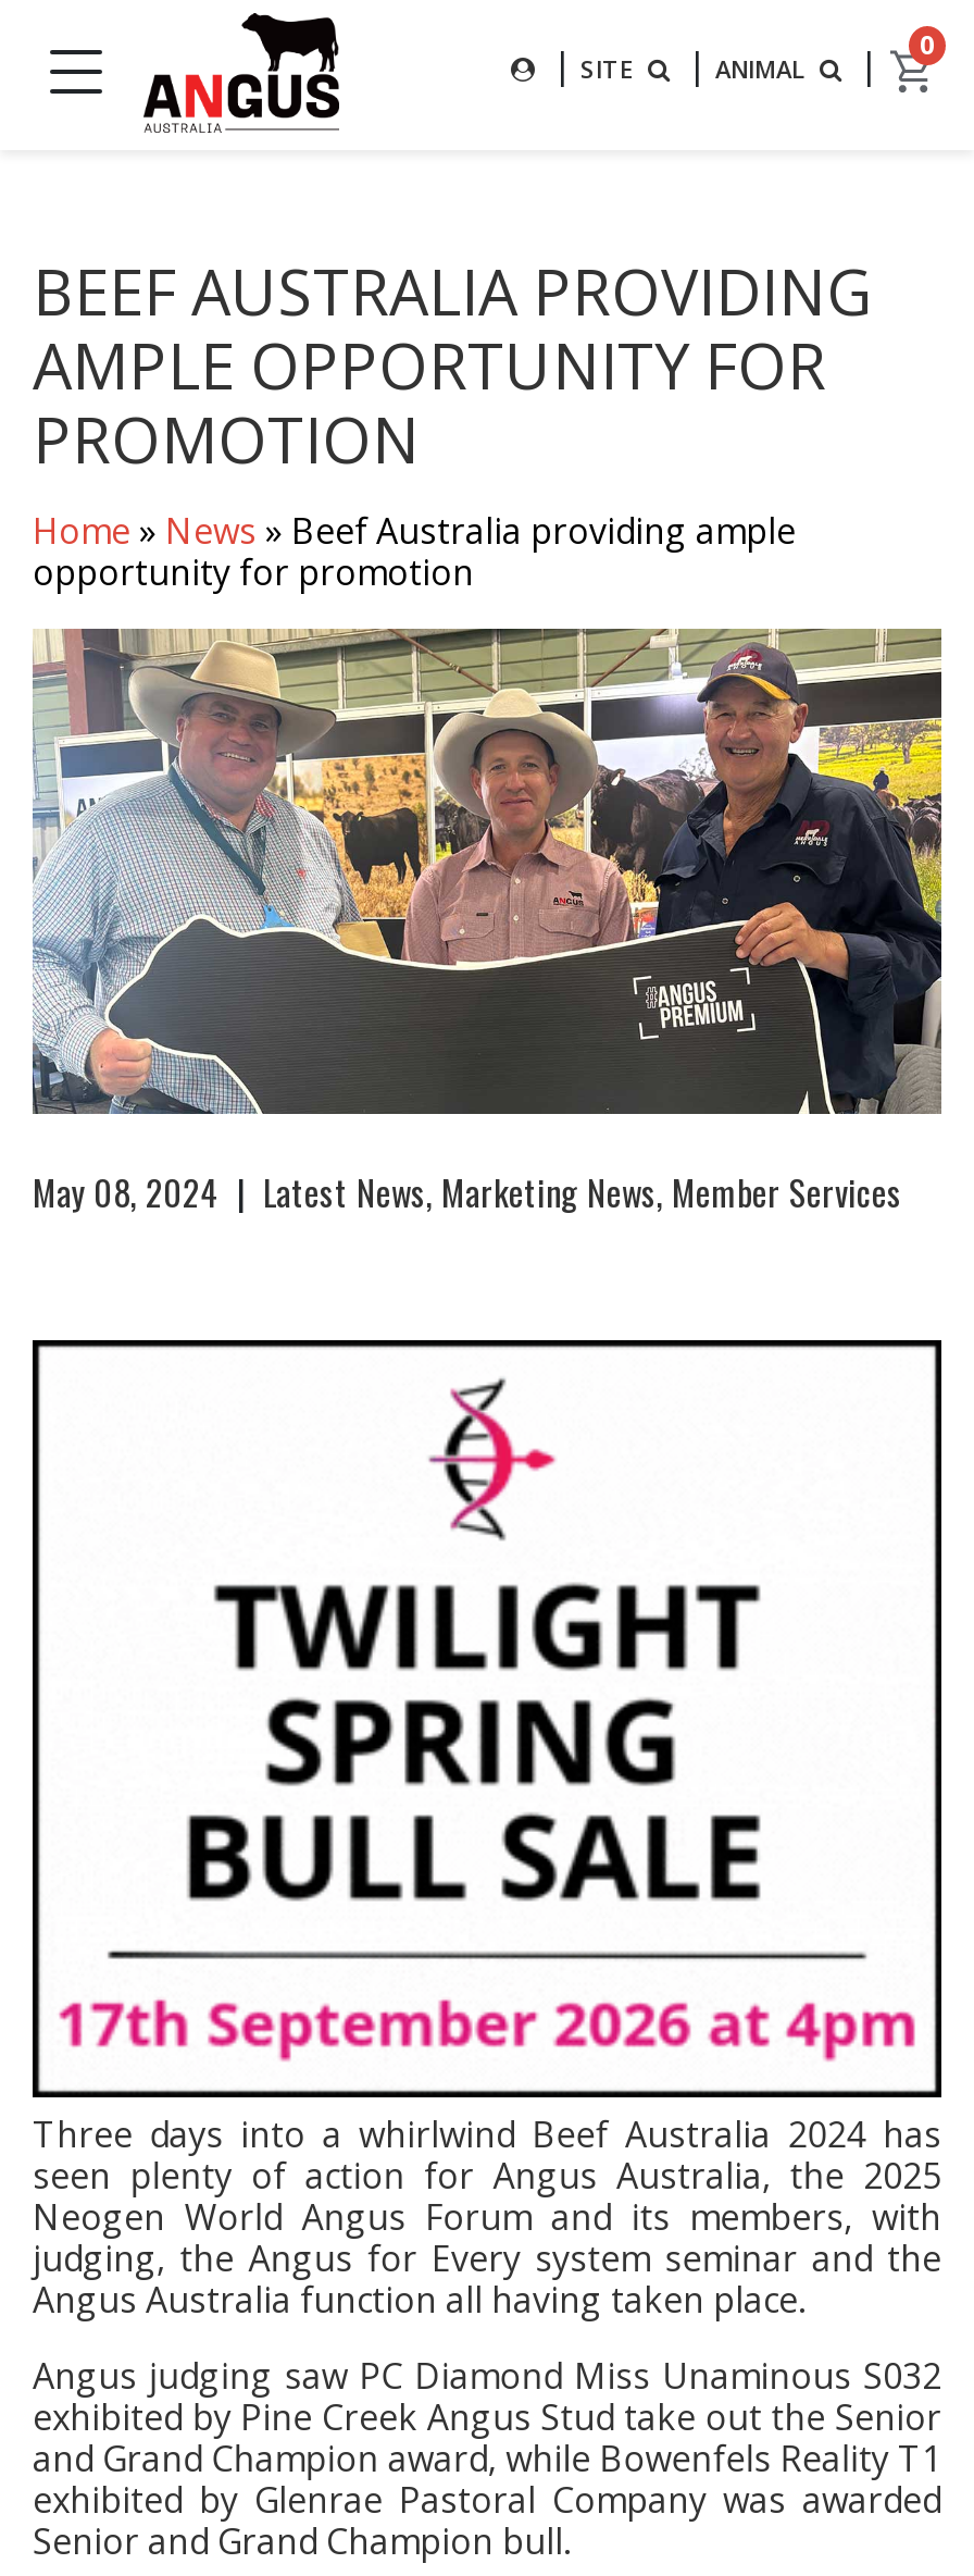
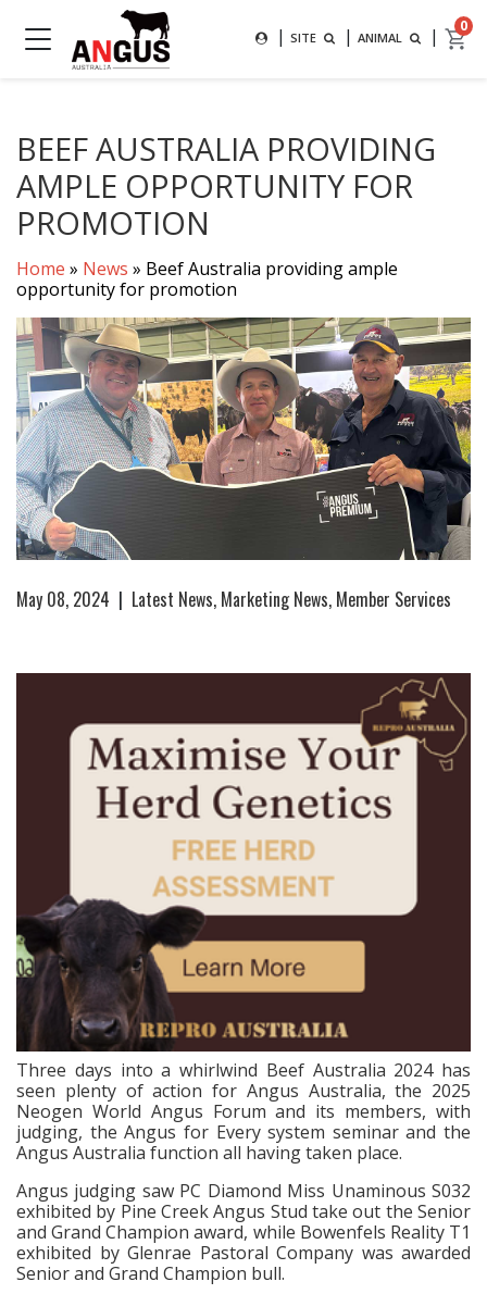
- [image]
+ [image]
